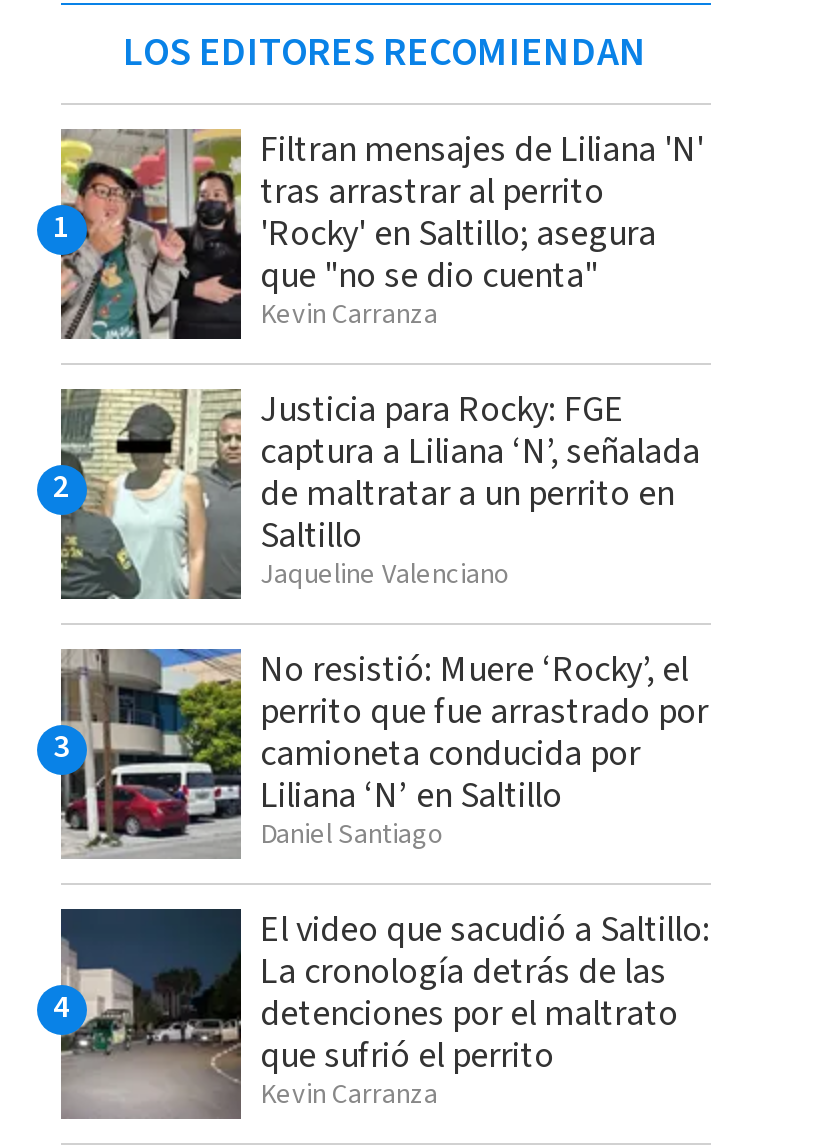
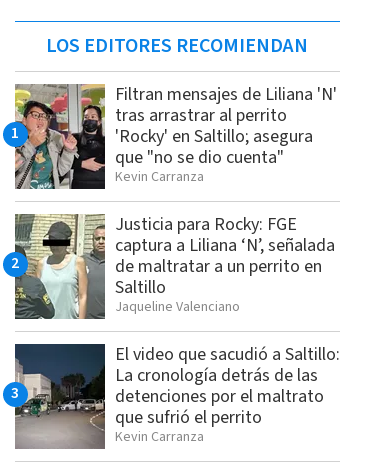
- [image]
- No resistió: Muere ‘Rocky’, el
- perrito que fue arrastrado por
- camioneta conducida por
- Liliana ‘N’ en Saltillo
- Daniel Santiago
